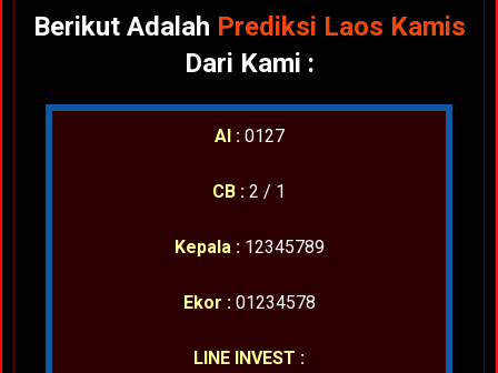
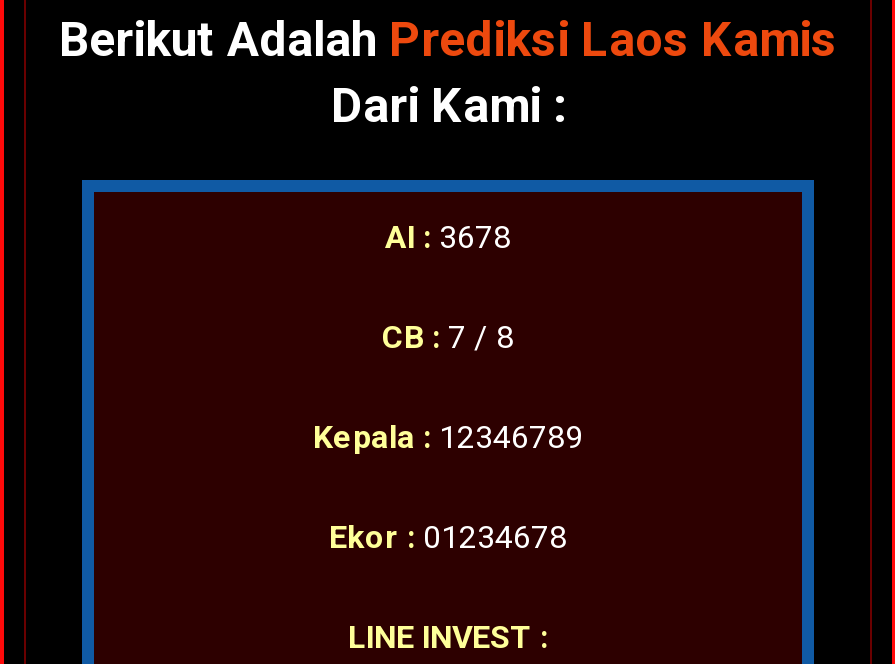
- AI : 0127
+ AI : 3678

- CB : 2 / 1
+ CB : 7 / 8

- Kepala : 12345789
+ Kepala : 12346789

- Ekor : 01234578
+ Ekor : 01234678
